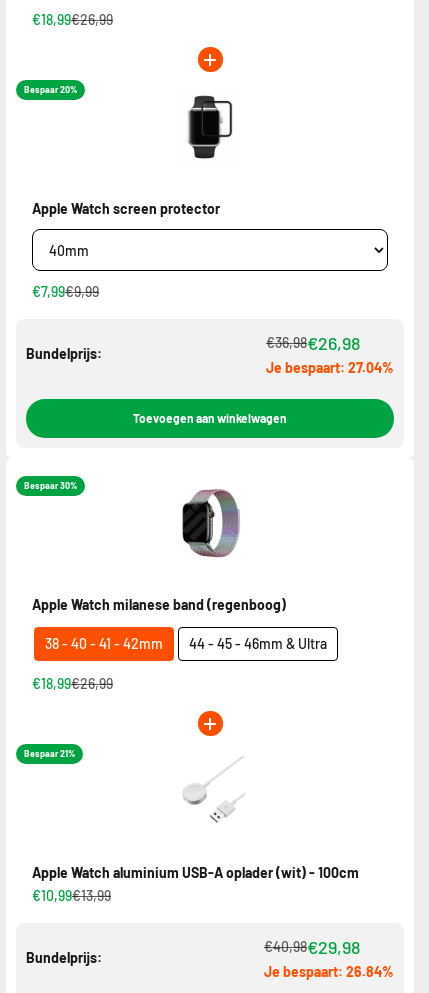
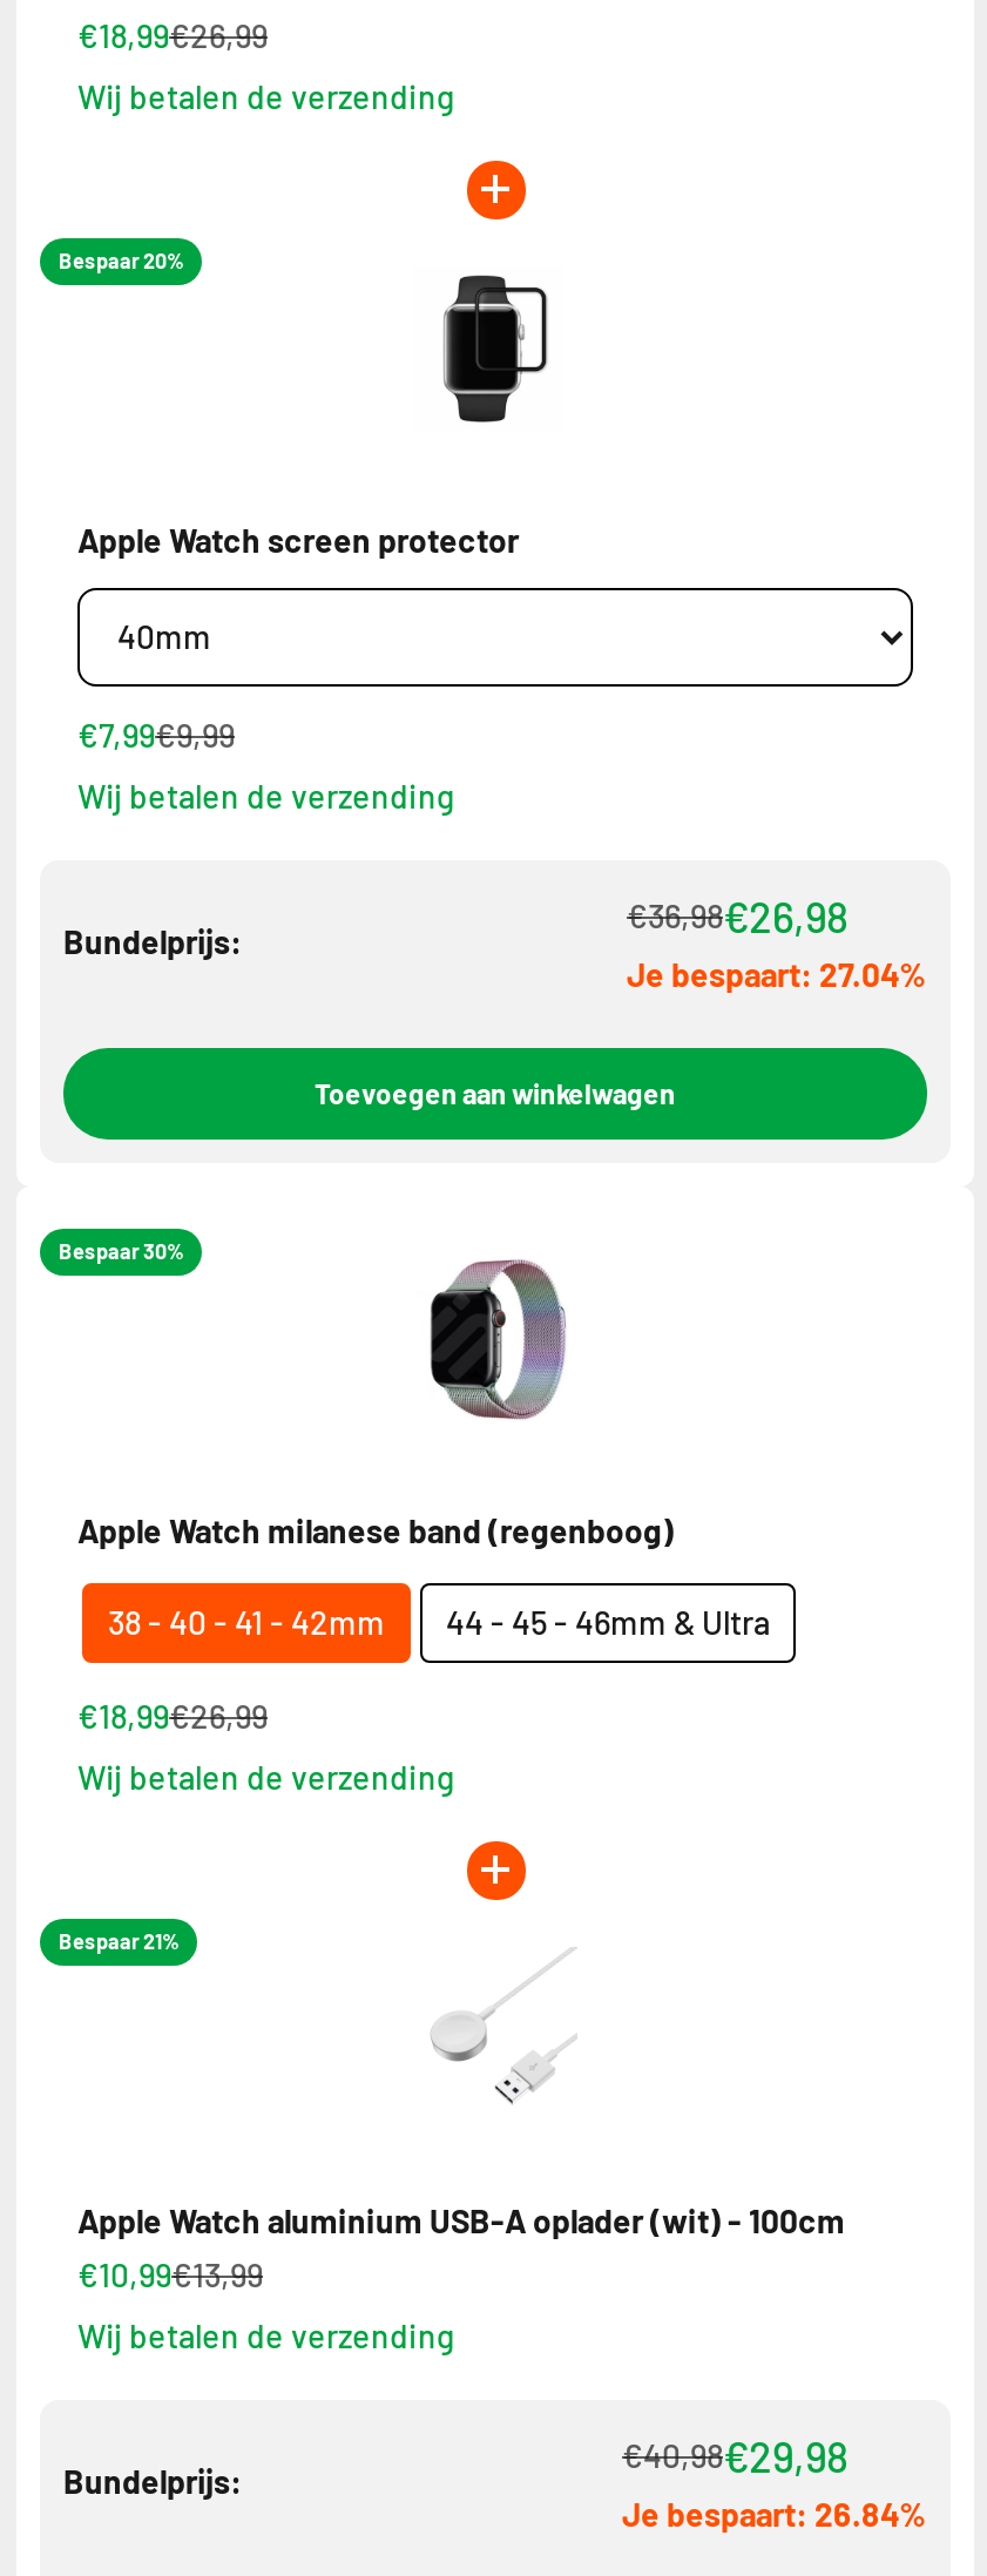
+ Wij betalen de verzending

+ Wij betalen de verzending

+ Wij betalen de verzending

+ Wij betalen de verzending
